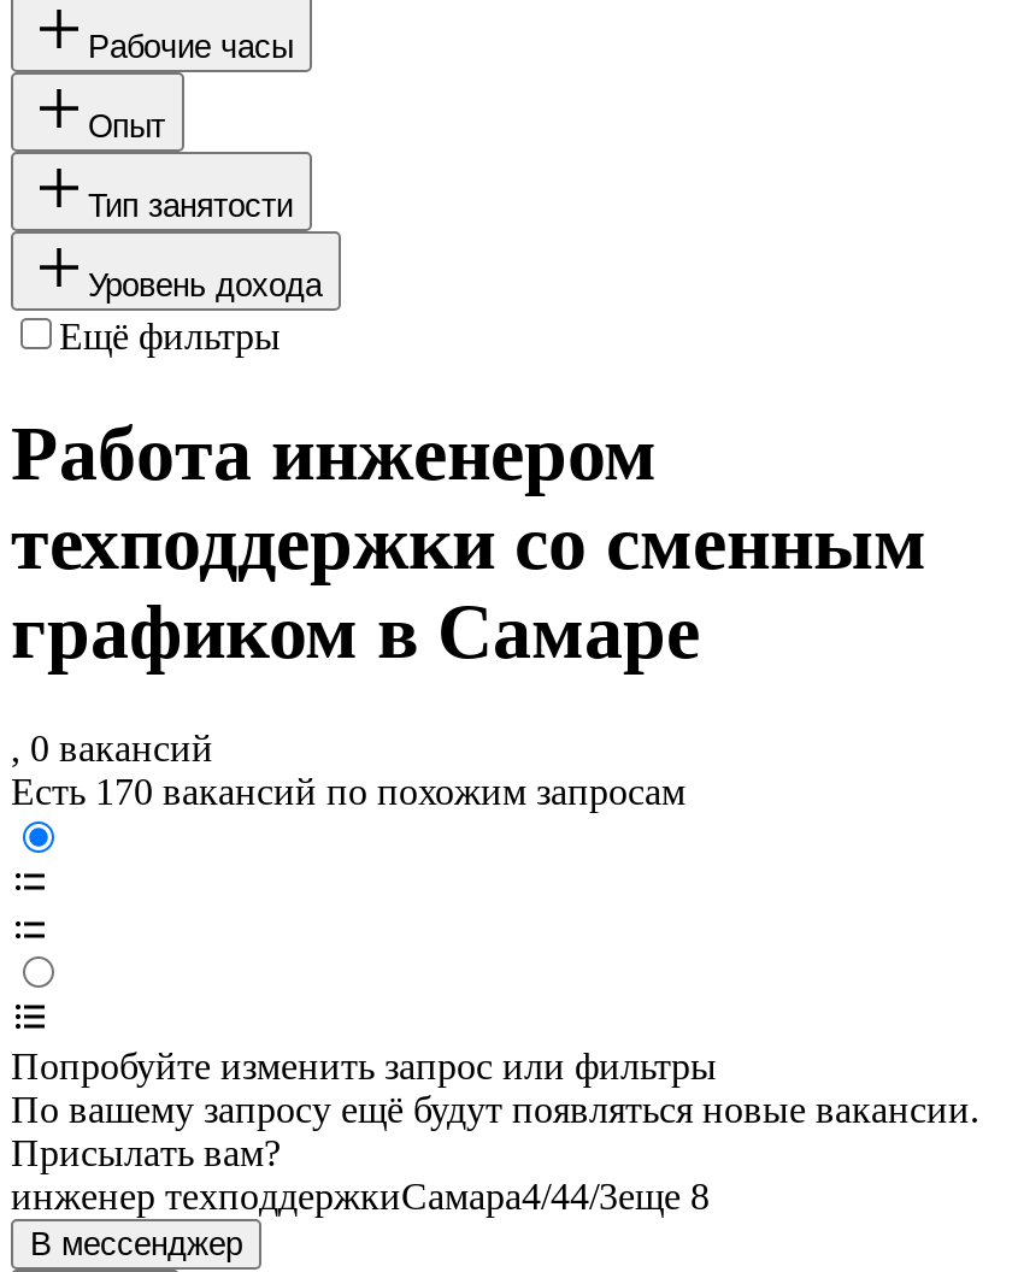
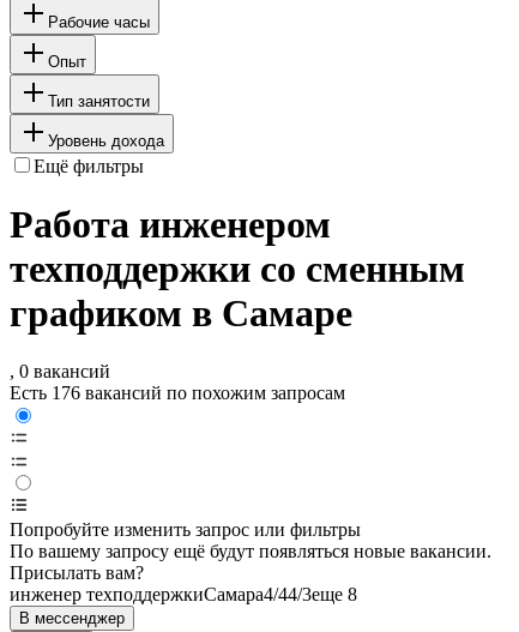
- Есть 170 вакансий по похожим запросам
+ Есть 176 вакансий по похожим запросам
